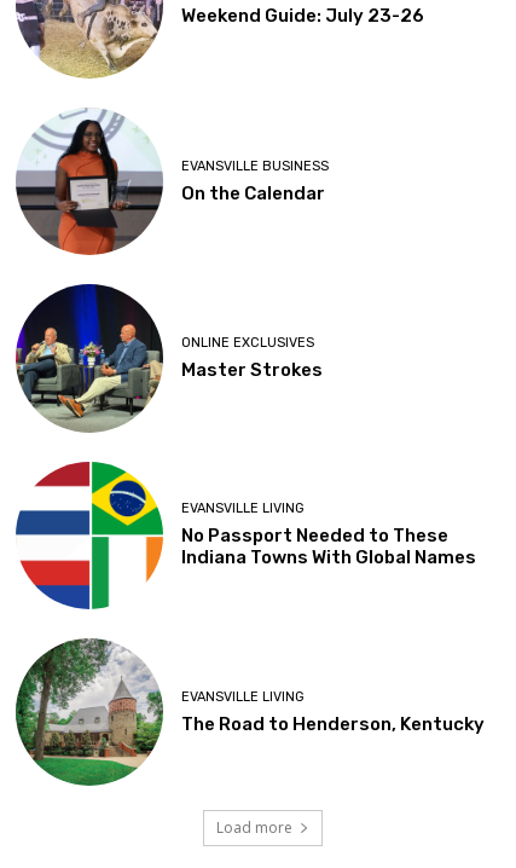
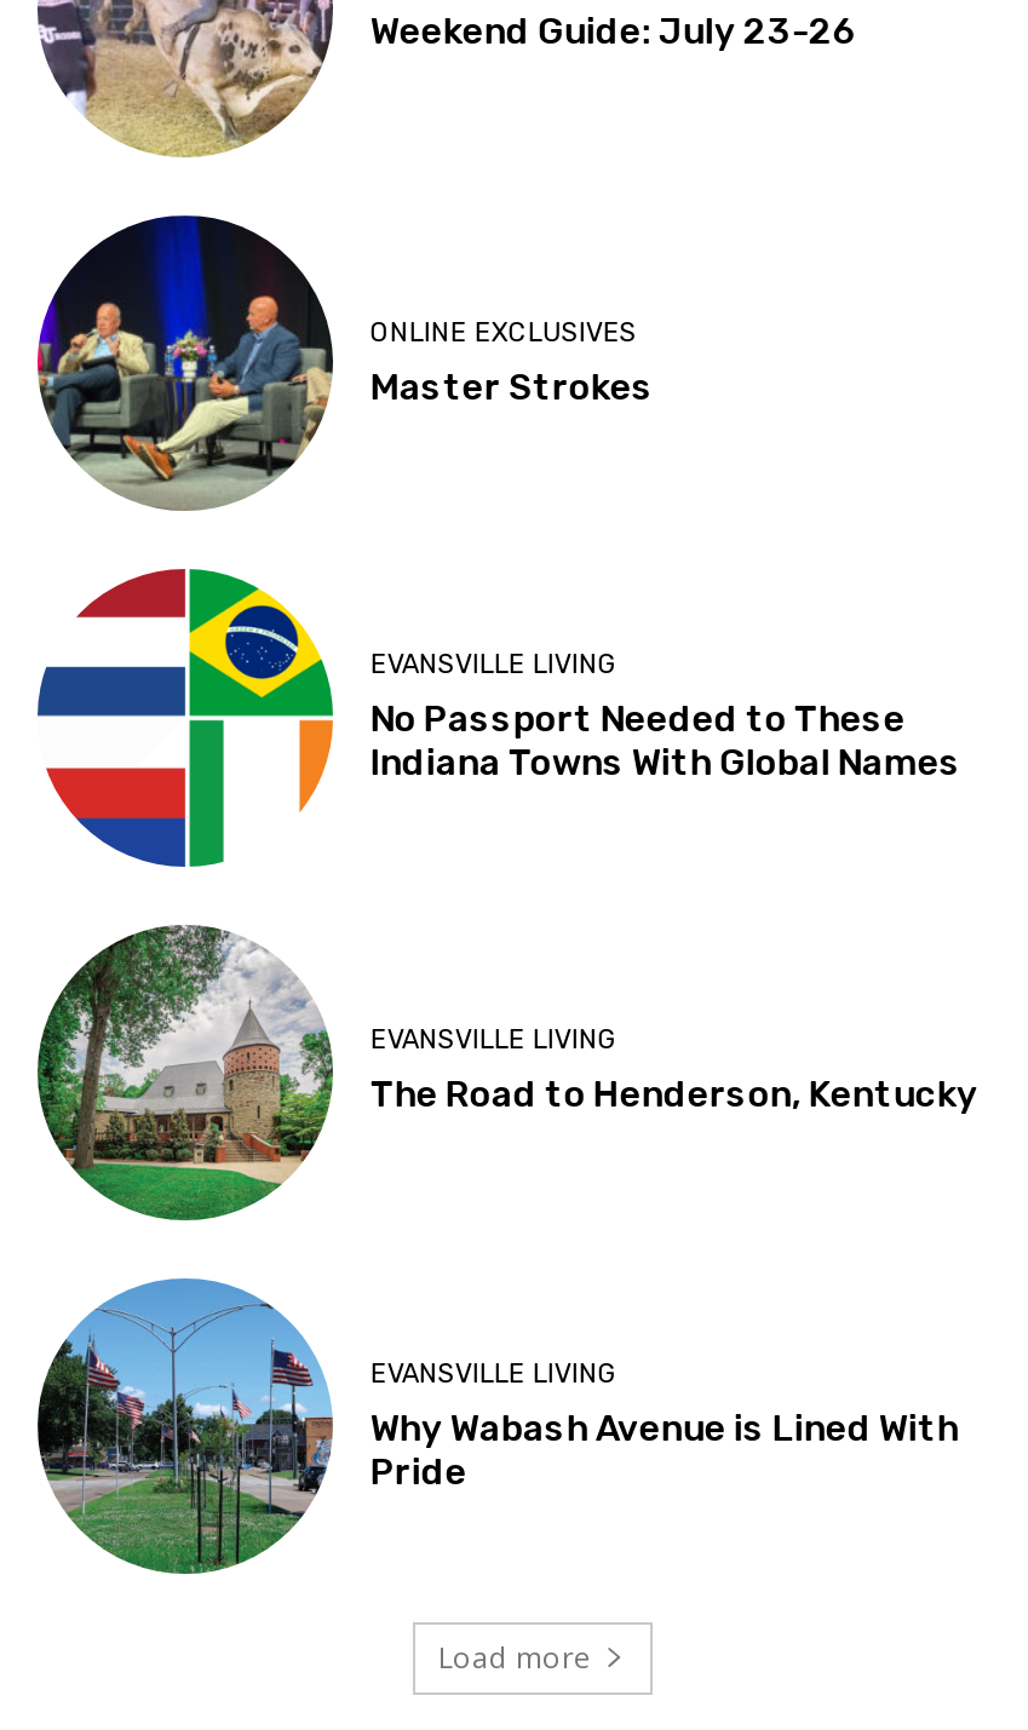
- [image]
- EVANSVILLE BUSINESS
- On the Calendar

moved up: [image] | ONLINE EXCLUSIVES | Master Strokes | EVANSVILLE LIVING | No Passport Needed to These | Indiana Towns With Global Names | EVANSVILLE LIVING | The Road to Henderson, Kentucky

+ [image]
+ EVANSVILLE LIVING
+ Why Wabash Avenue is Lined With
+ Pride
